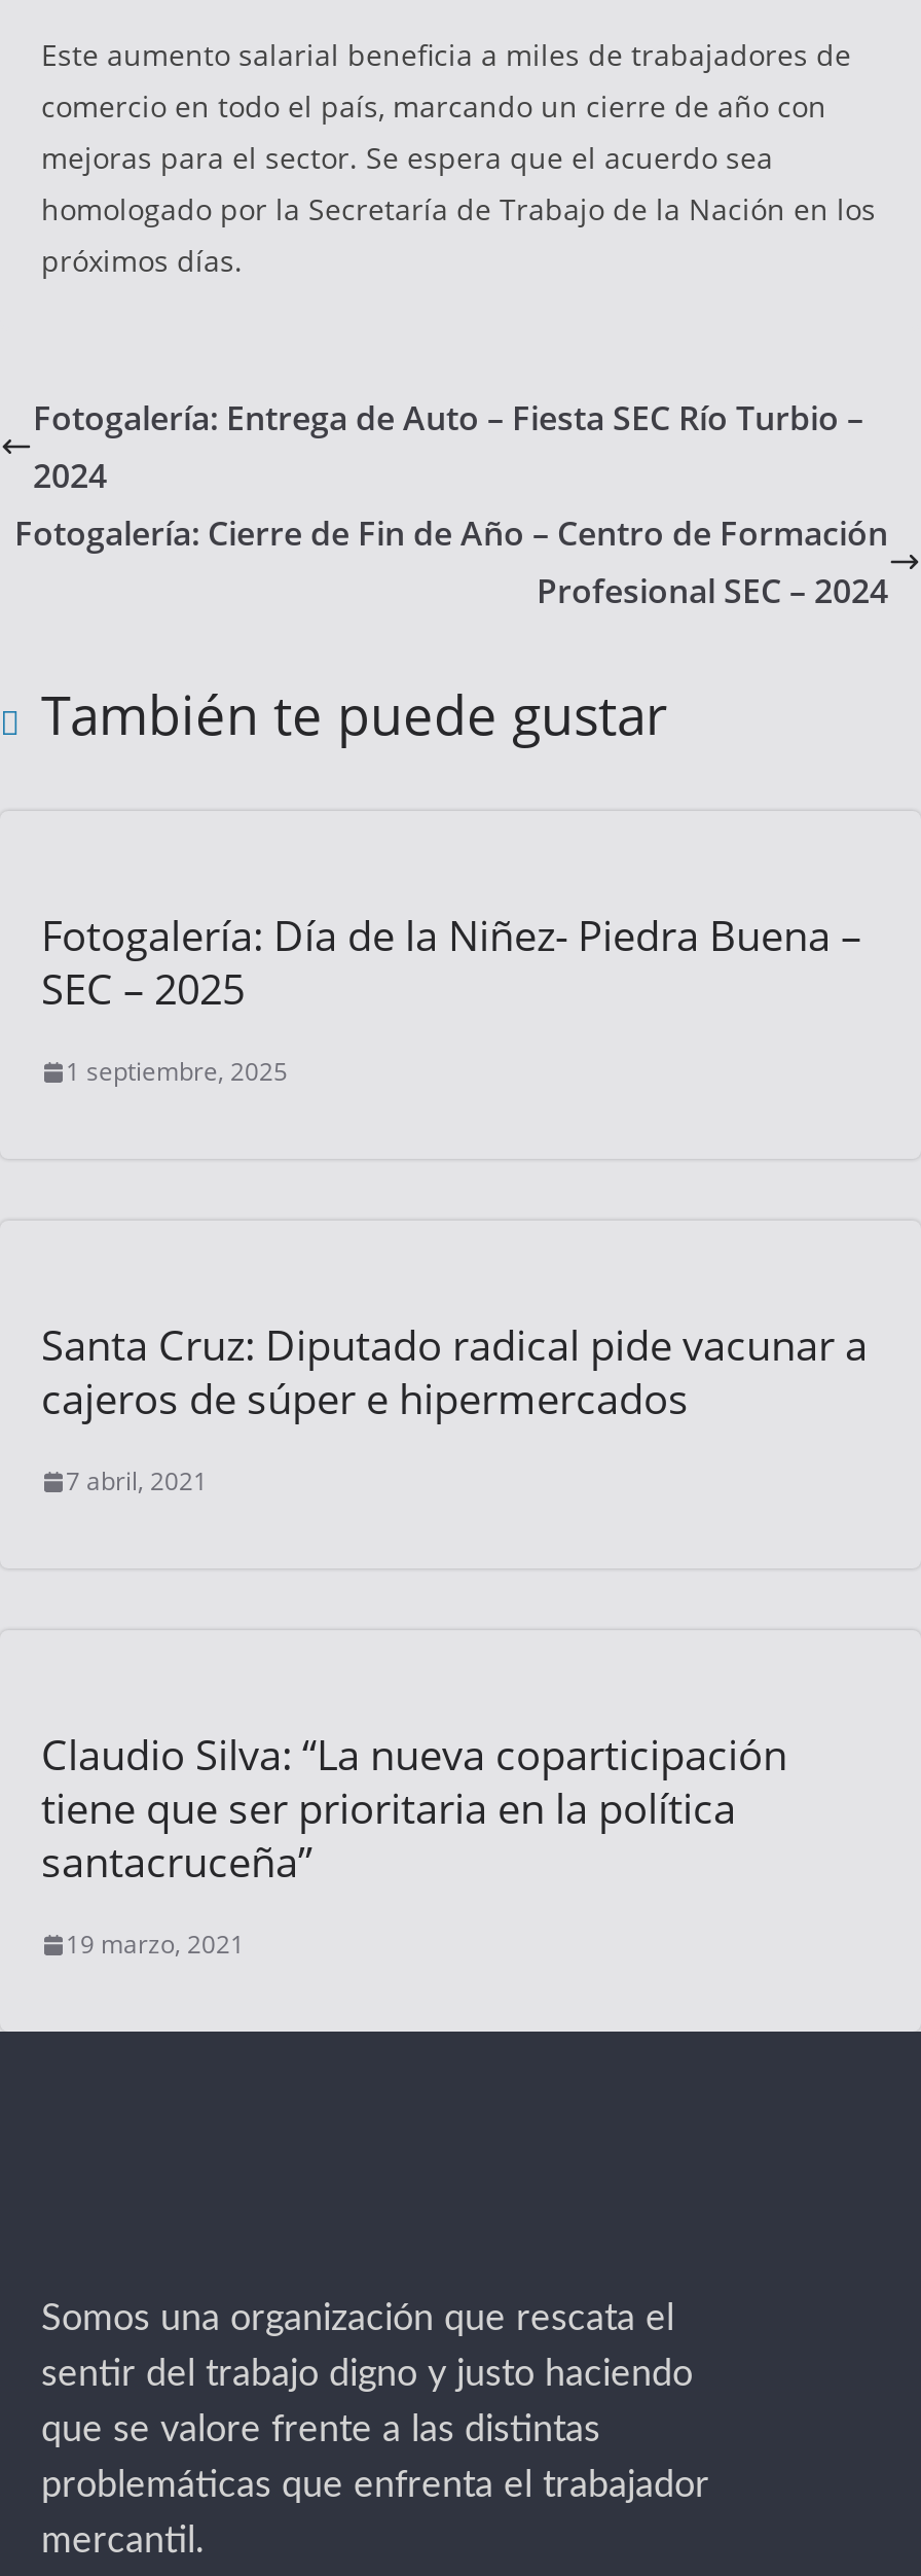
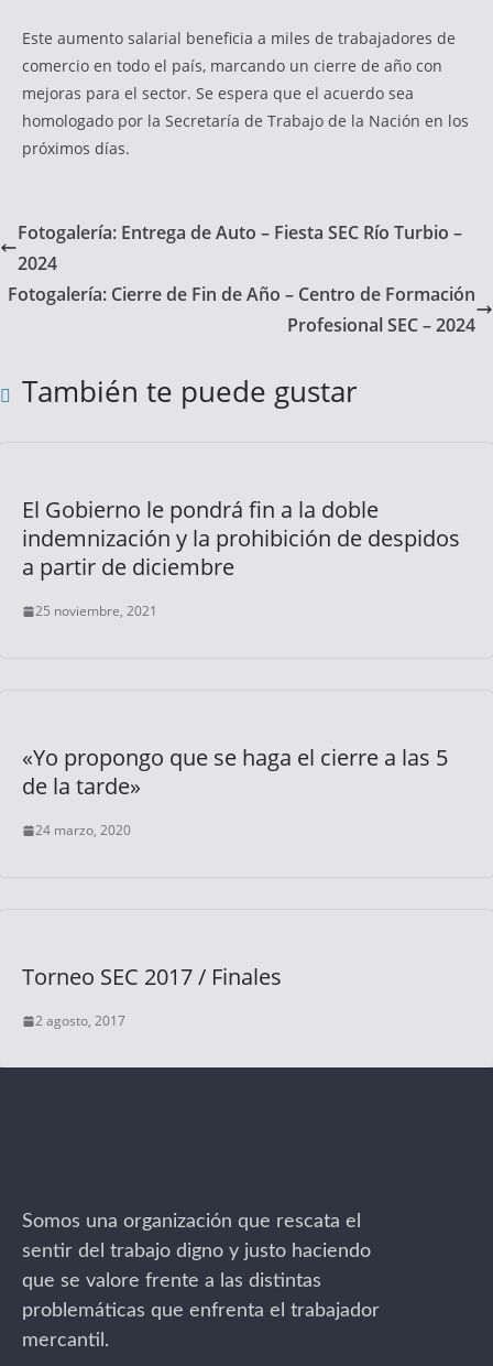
- Fotogalería: Día de la Niñez- Piedra Buena –
- SEC – 2025
+ El Gobierno le pondrá fin a la doble
+ indemnización y la prohibición de despidos
+ a partir de diciembre

- 1 septiembre, 2025
+ 25 noviembre, 2021

- Santa Cruz: Diputado radical pide vacunar a
- cajeros de súper e hipermercados
+ «Yo propongo que se haga el cierre a las 5
+ de la tarde»

- 7 abril, 2021
+ 24 marzo, 2020

- Claudio Silva: “La nueva coparticipación
- tiene que ser prioritaria en la política
- santacruceña”
+ Torneo SEC 2017 / Finales

- 19 marzo, 2021
+ 2 agosto, 2017
